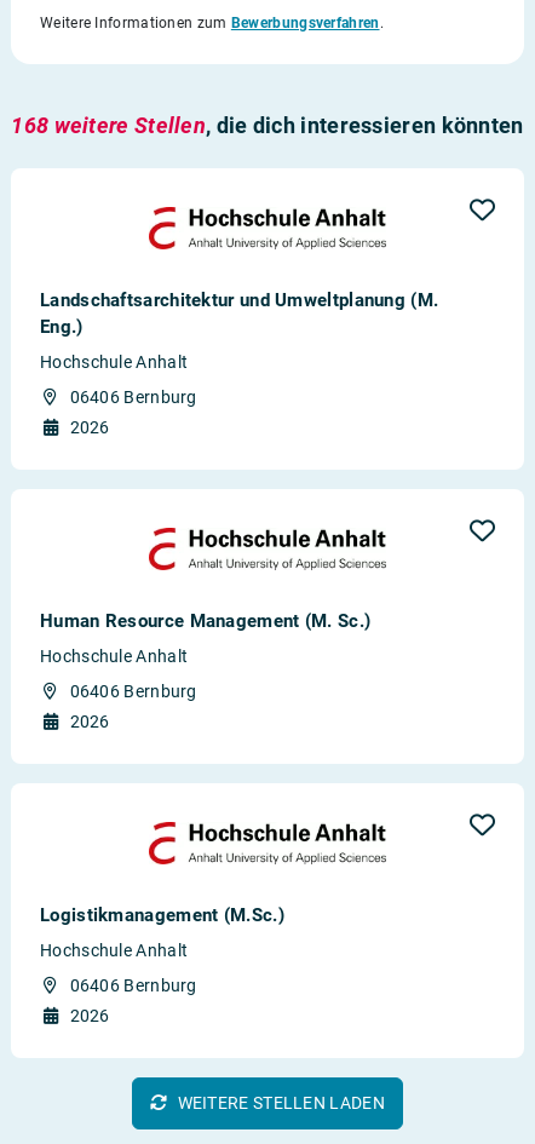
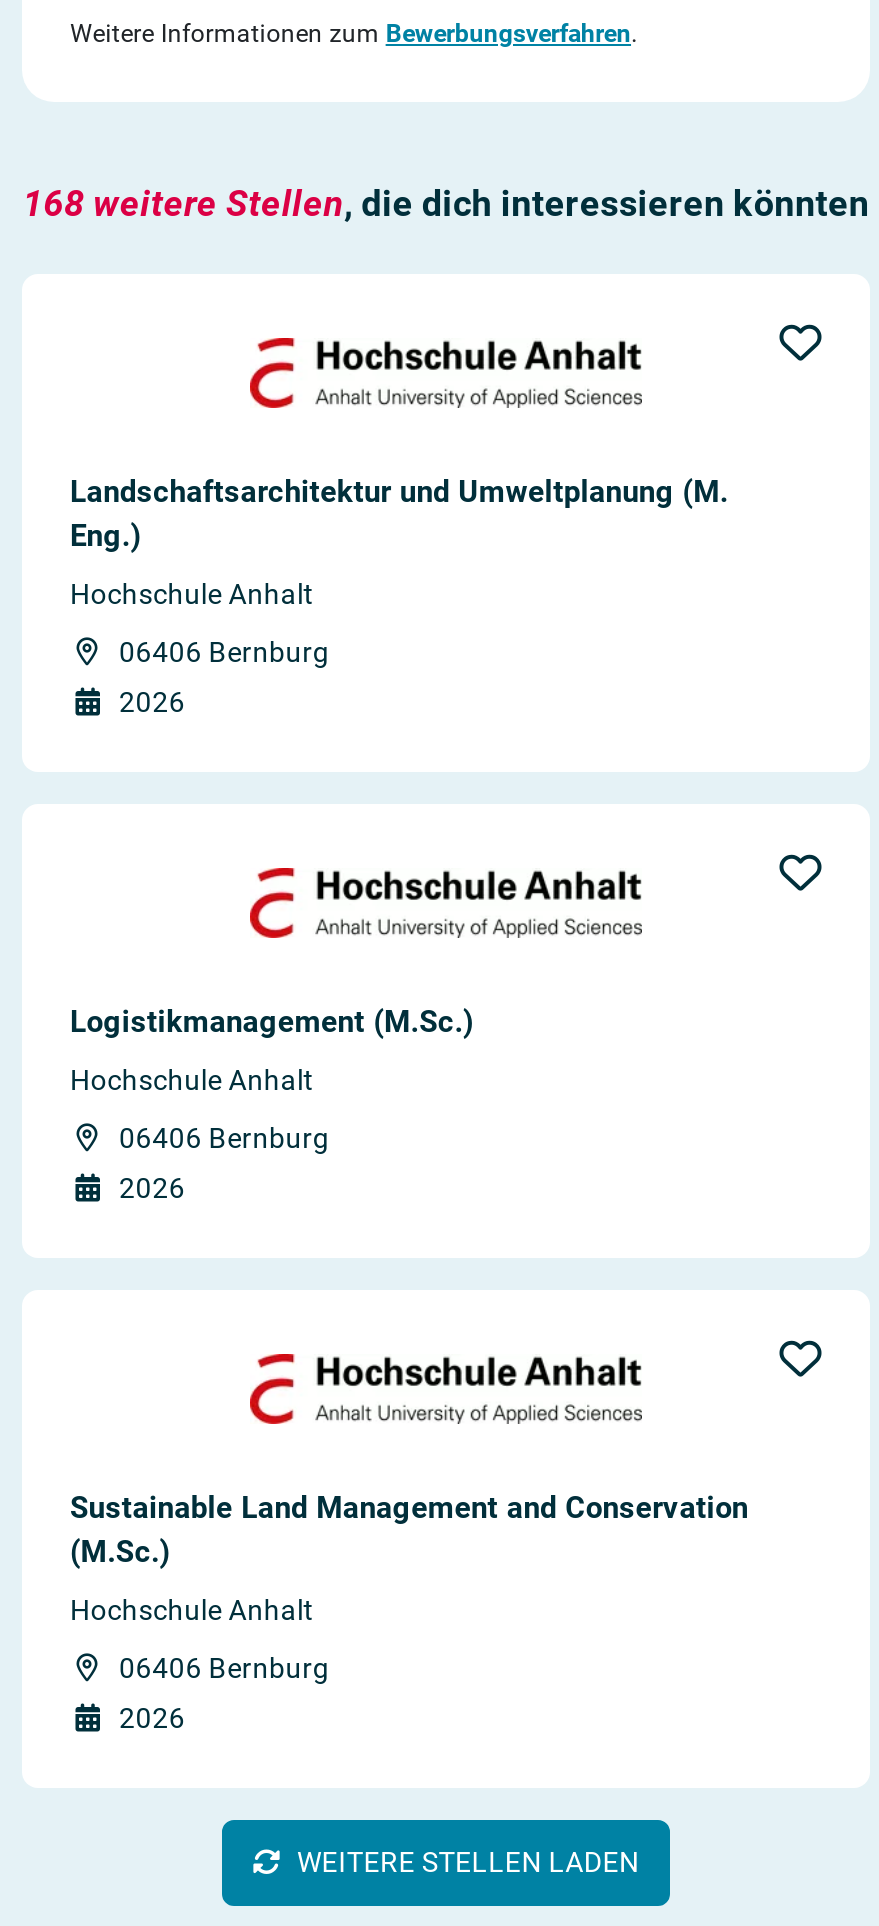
- Human Resource Management (M. Sc.)

+ Sustainable Land Management and Conservation
+ (M.Sc.)

moved up: Logistikmanagement (M.Sc.)
